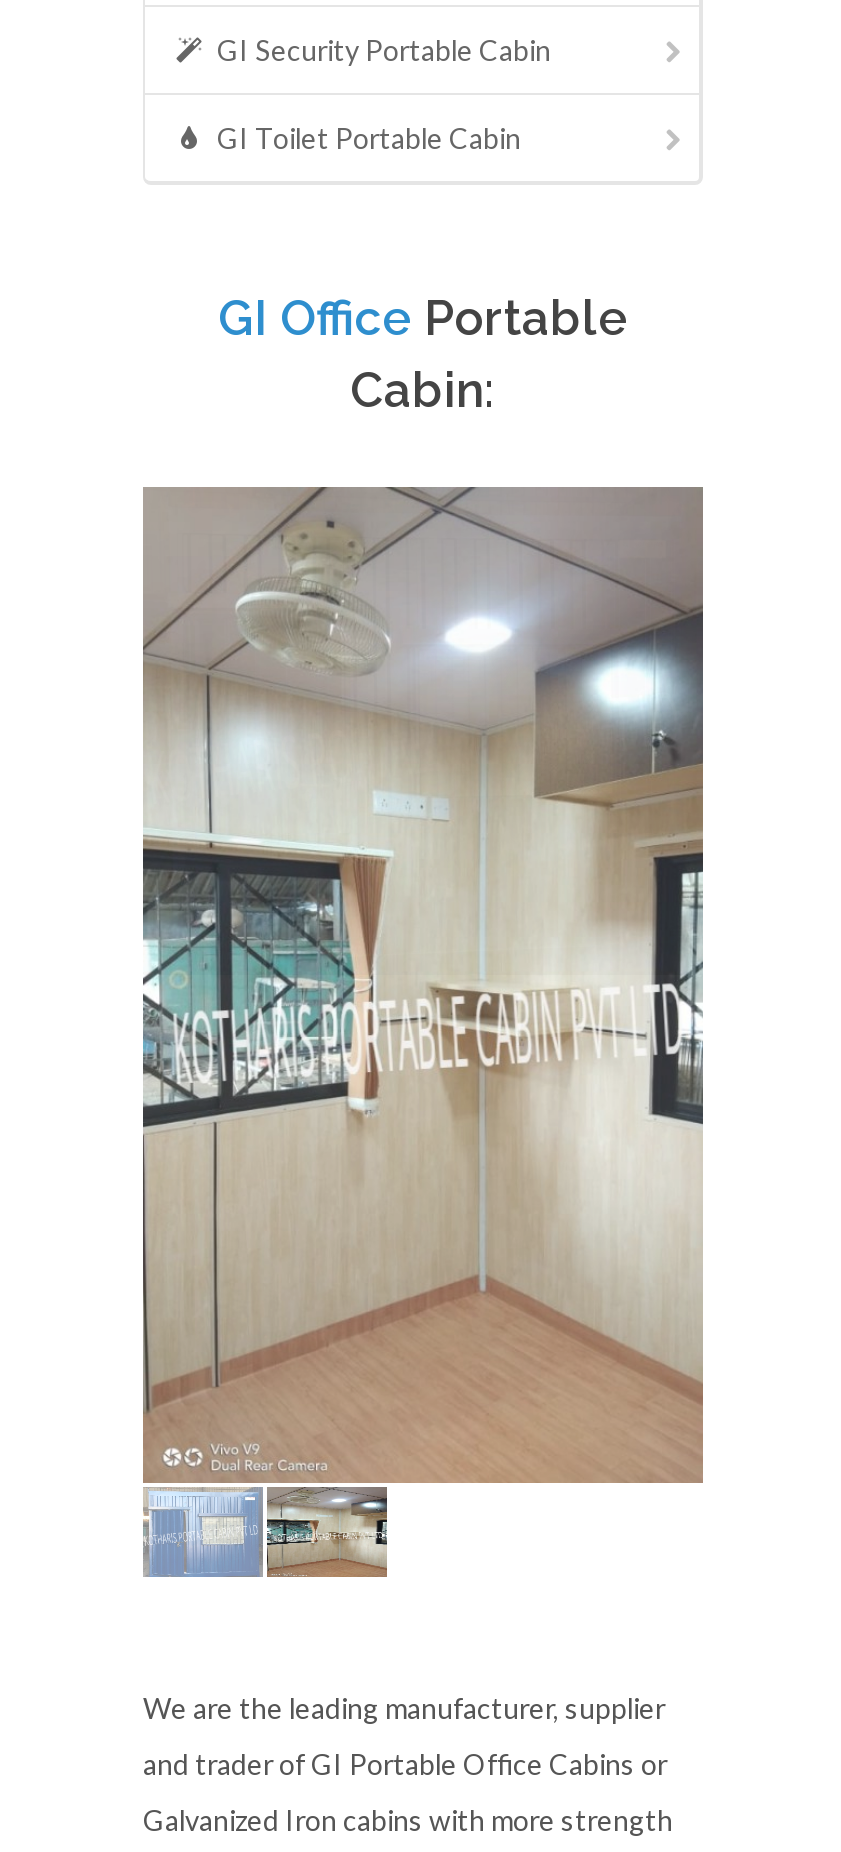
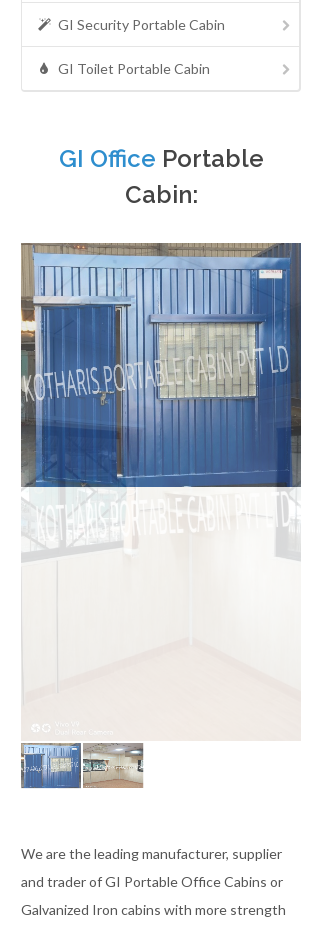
- [image]
+ [image]
